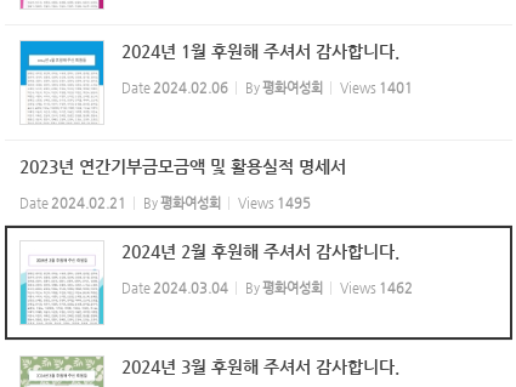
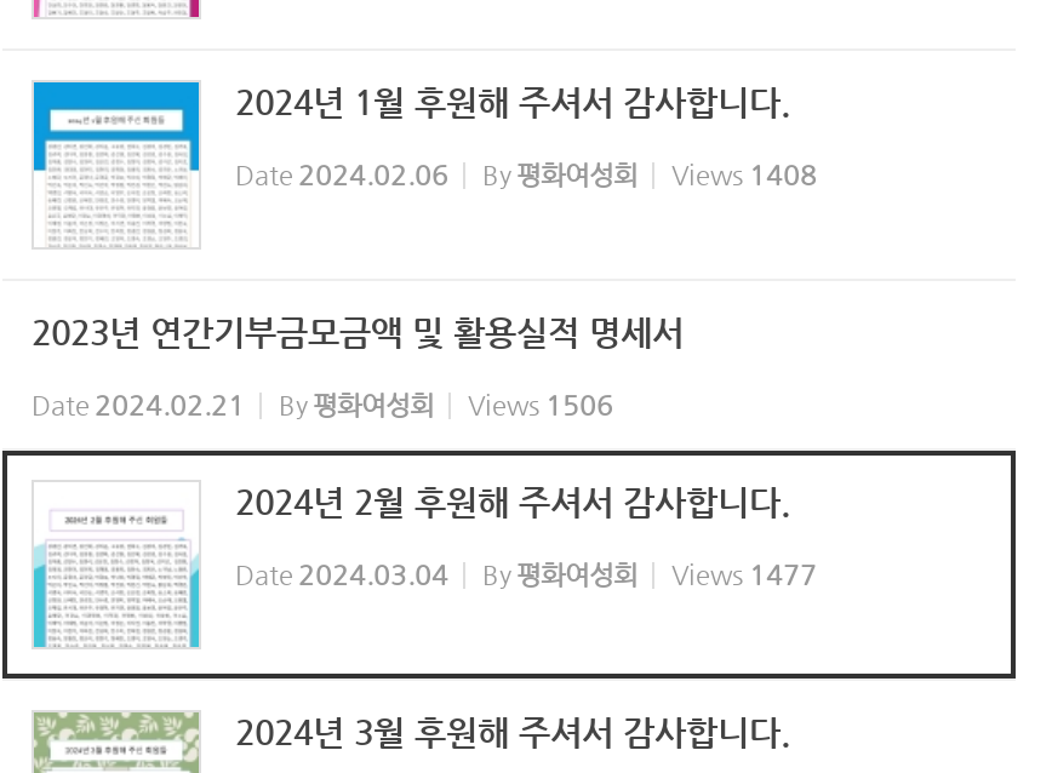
- Views 1401
+ Views 1408

- Views 1495
+ Views 1506

- Views 1462
+ Views 1477
